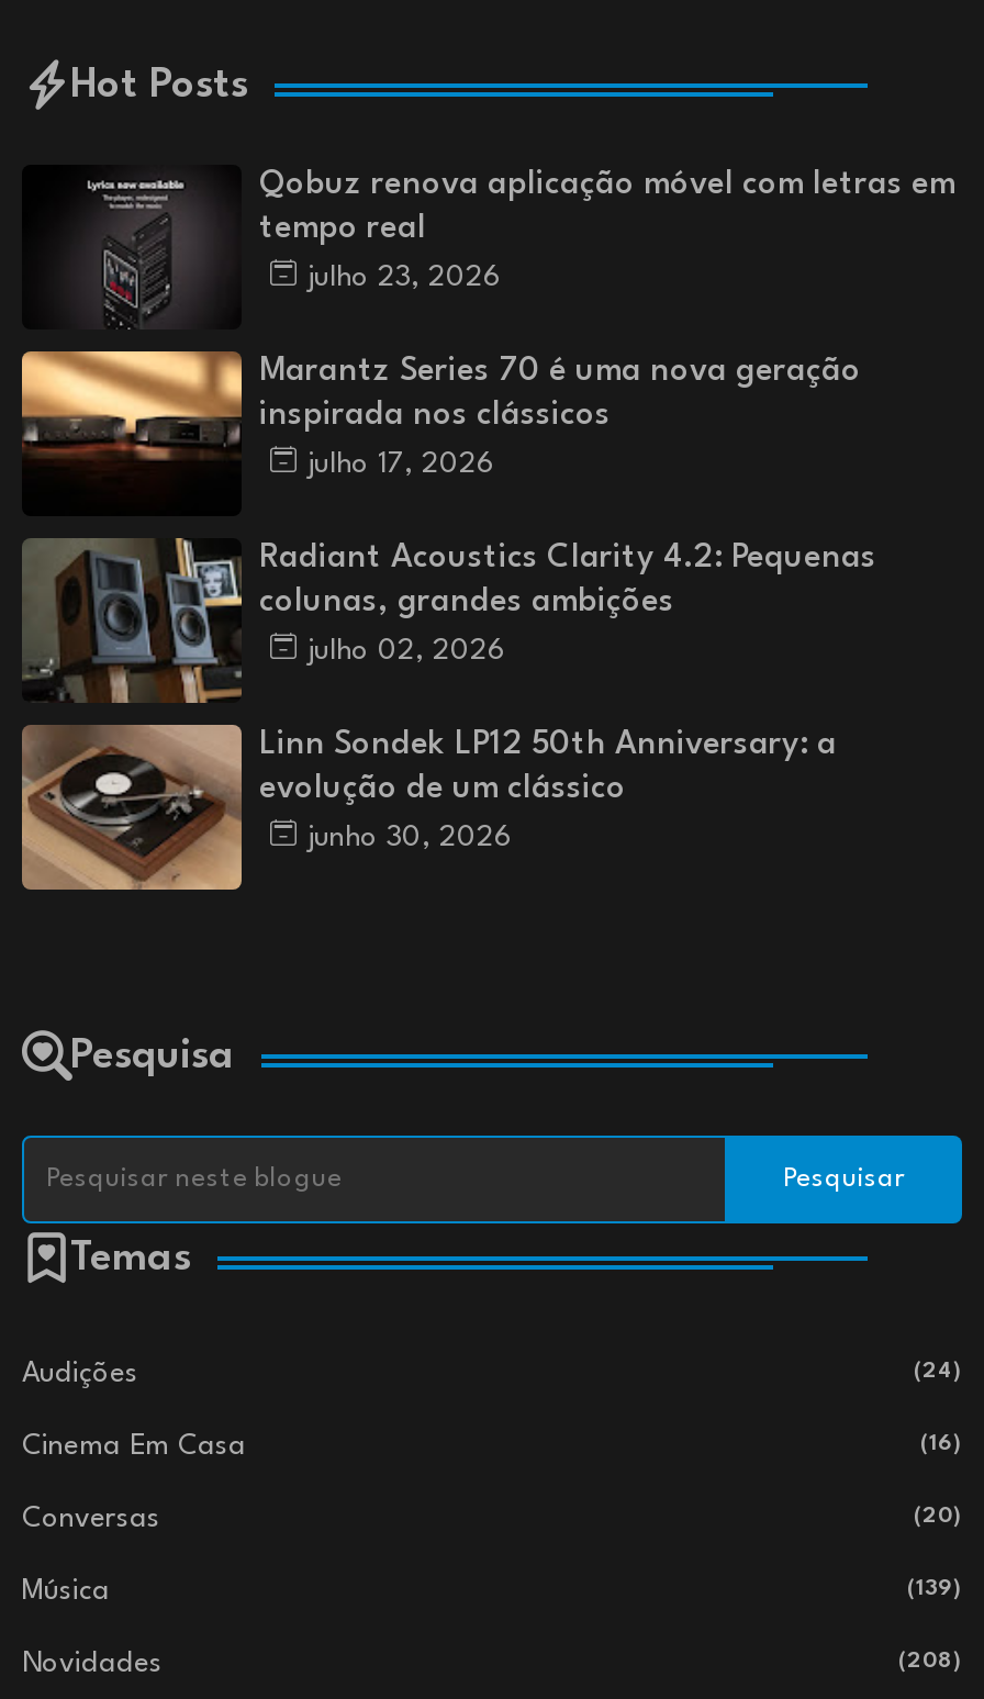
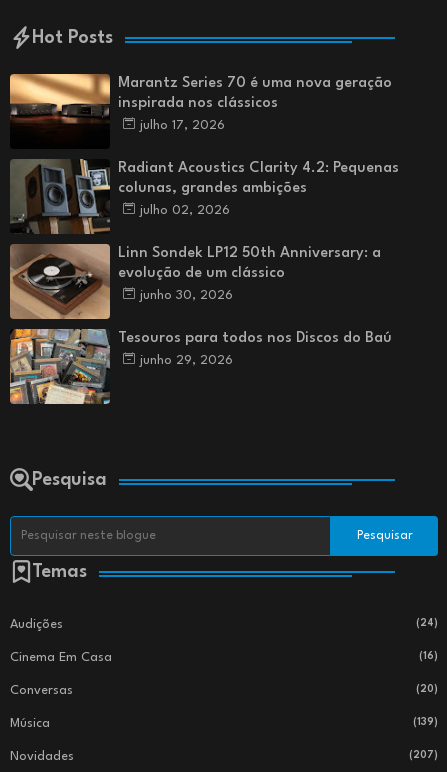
- [image]
- Qobuz renova aplicação móvel com letras em
- tempo real
- julho 23, 2026

moved up: [image] | Marantz Series 70 é uma nova geração | inspirada nos clássicos | ... | evolução de um clássico | junho 30, 2026

+ [image]
+ Tesouros para todos nos Discos do Baú
+ junho 29, 2026

- (208)
+ (207)
